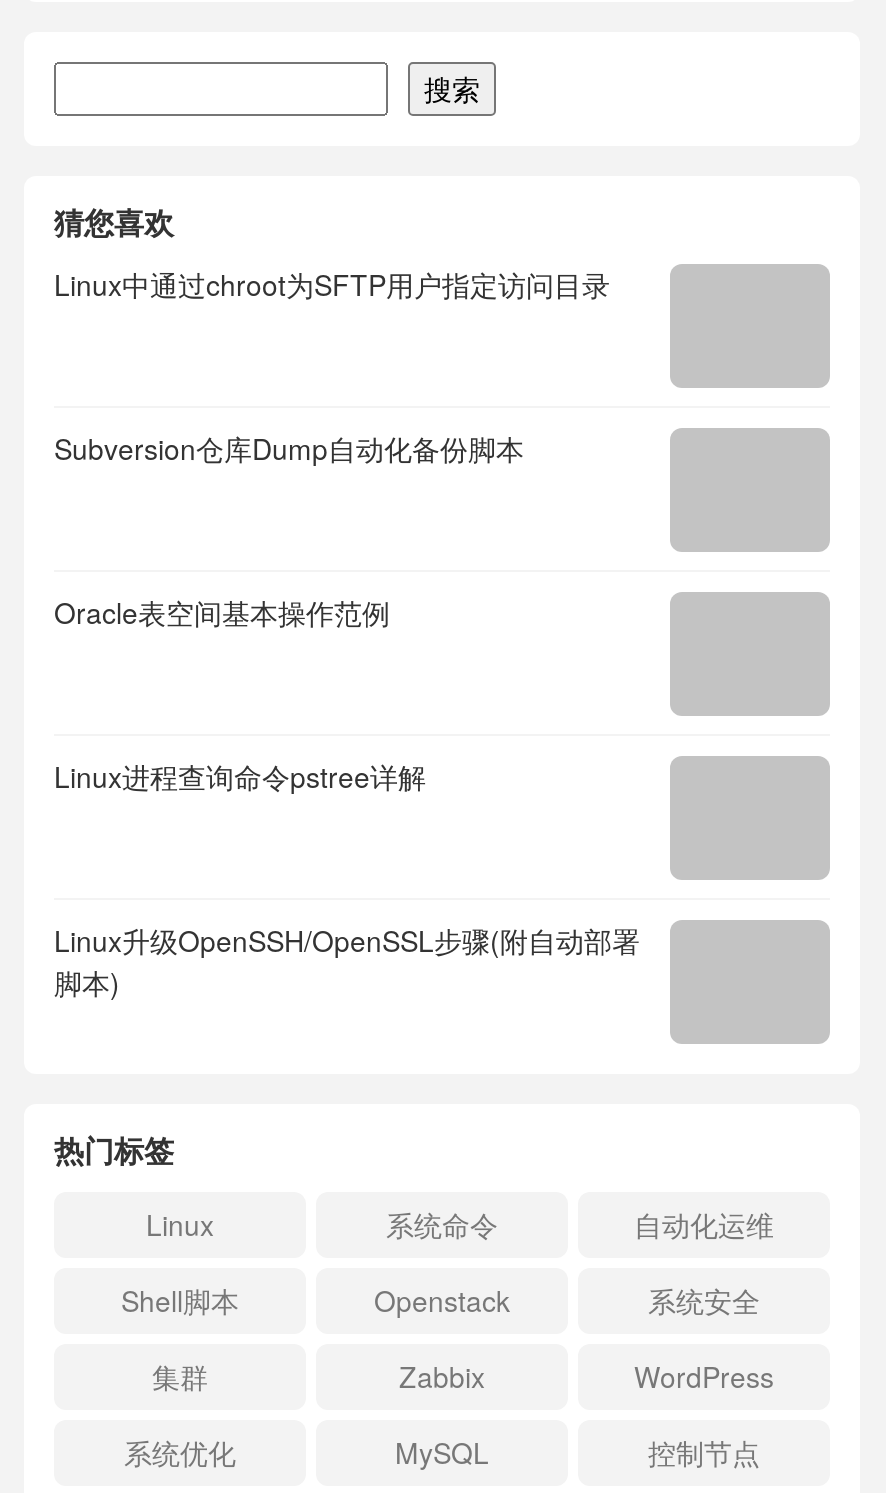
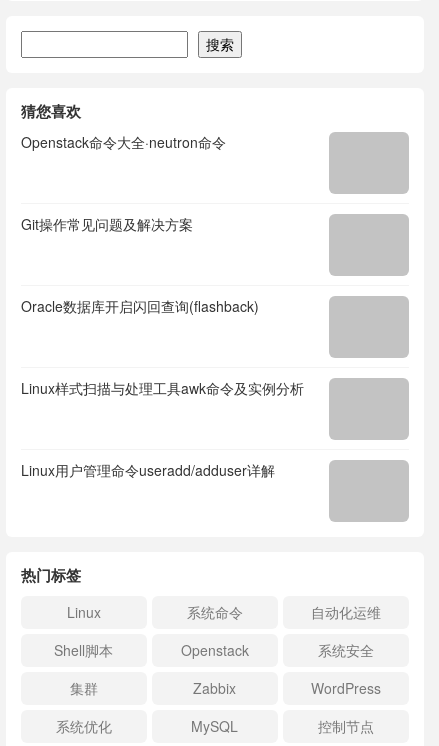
- Linux中通过chroot为SFTP用户指定访问目录
+ Openstack命令大全·neutron命令

- Subversion仓库Dump自动化备份脚本
+ Git操作常见问题及解决方案

- Oracle表空间基本操作范例
+ Oracle数据库开启闪回查询(flashback)

- Linux进程查询命令pstree详解
+ Linux样式扫描与处理工具awk命令及实例分析

- Linux升级OpenSSH/OpenSSL步骤(附自动部署
- 脚本)
+ Linux用户管理命令useradd/adduser详解
